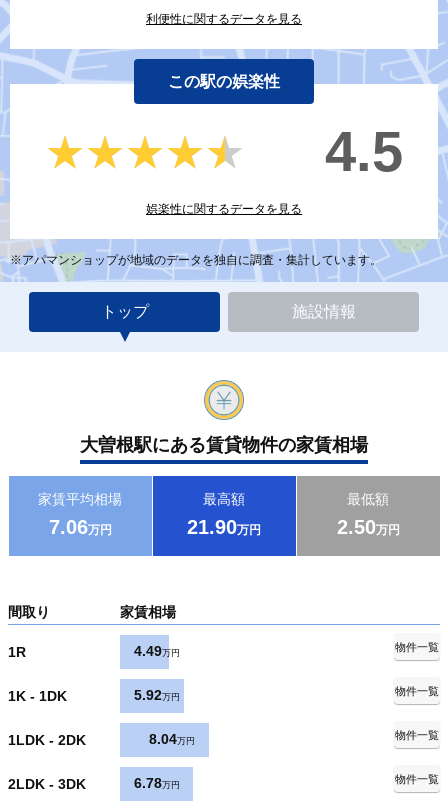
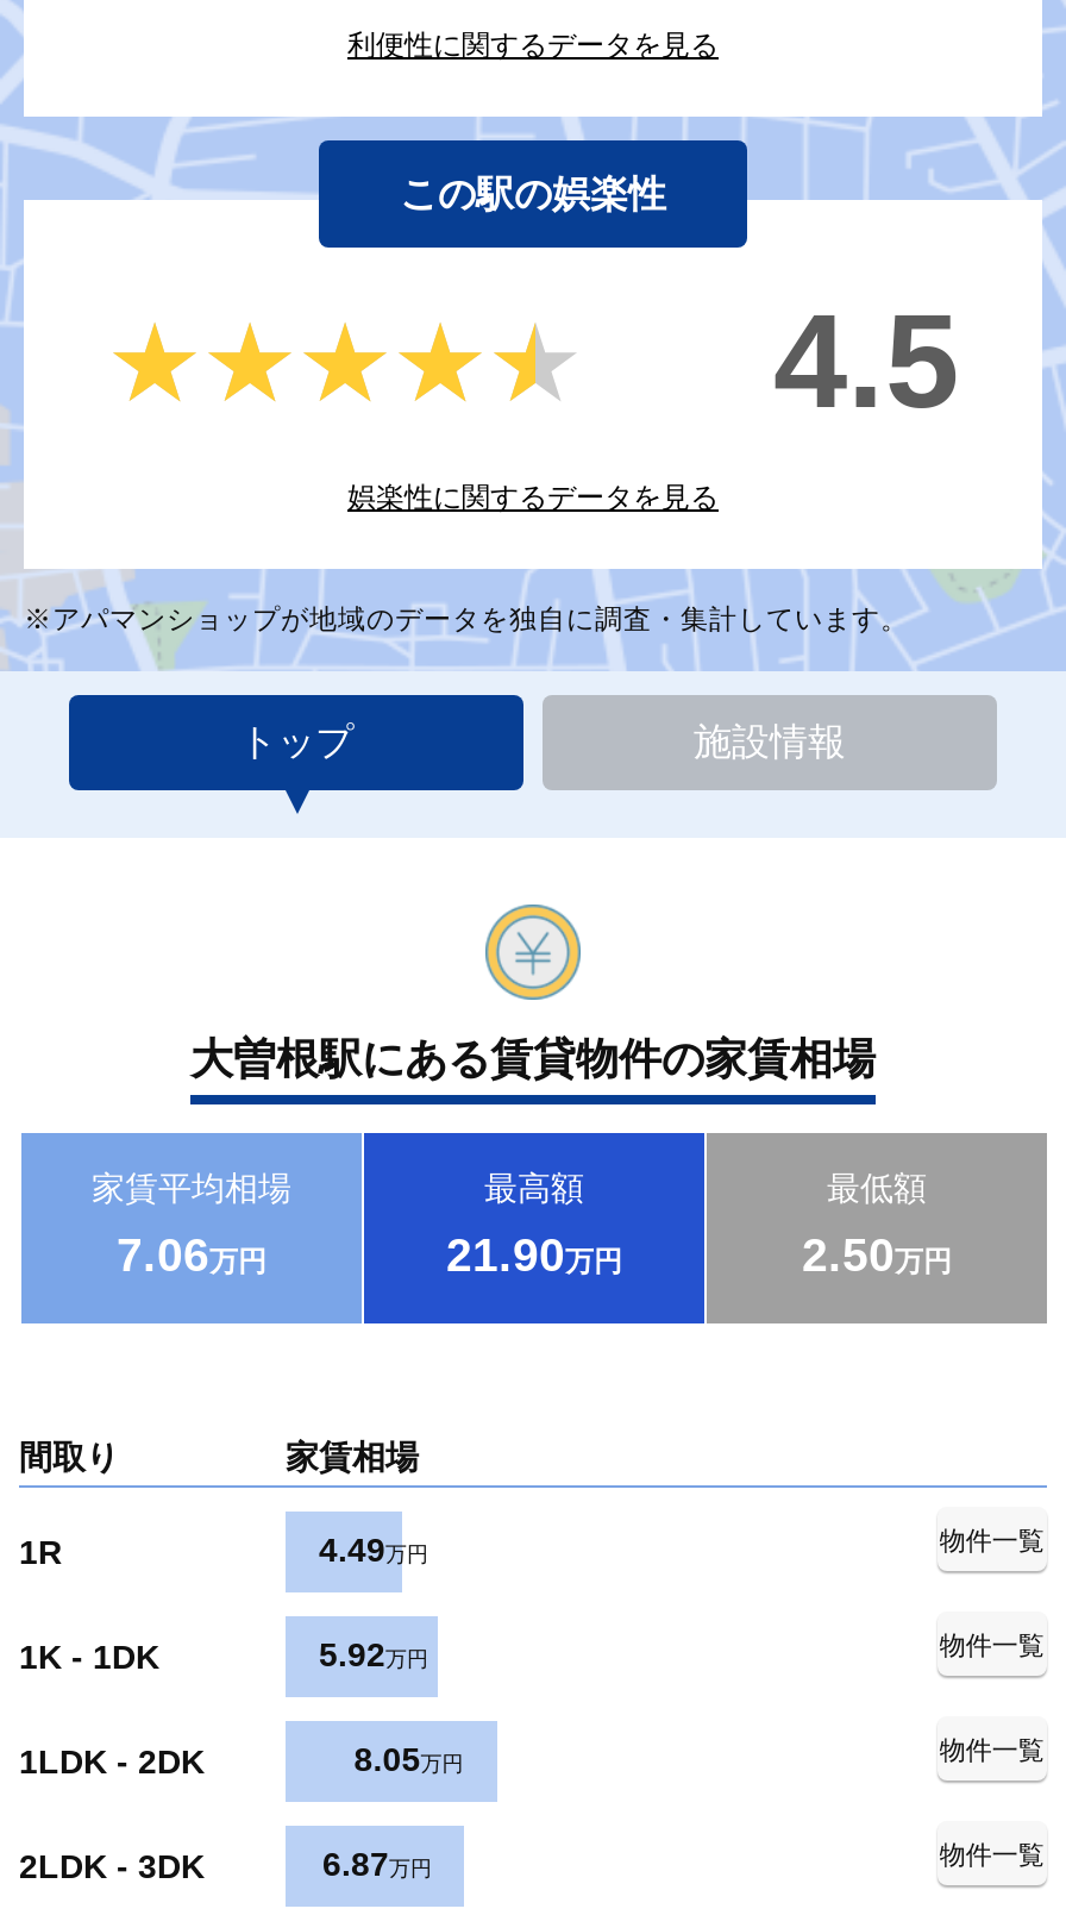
- 8.04万円
+ 8.05万円

- 6.78万円
+ 6.87万円
